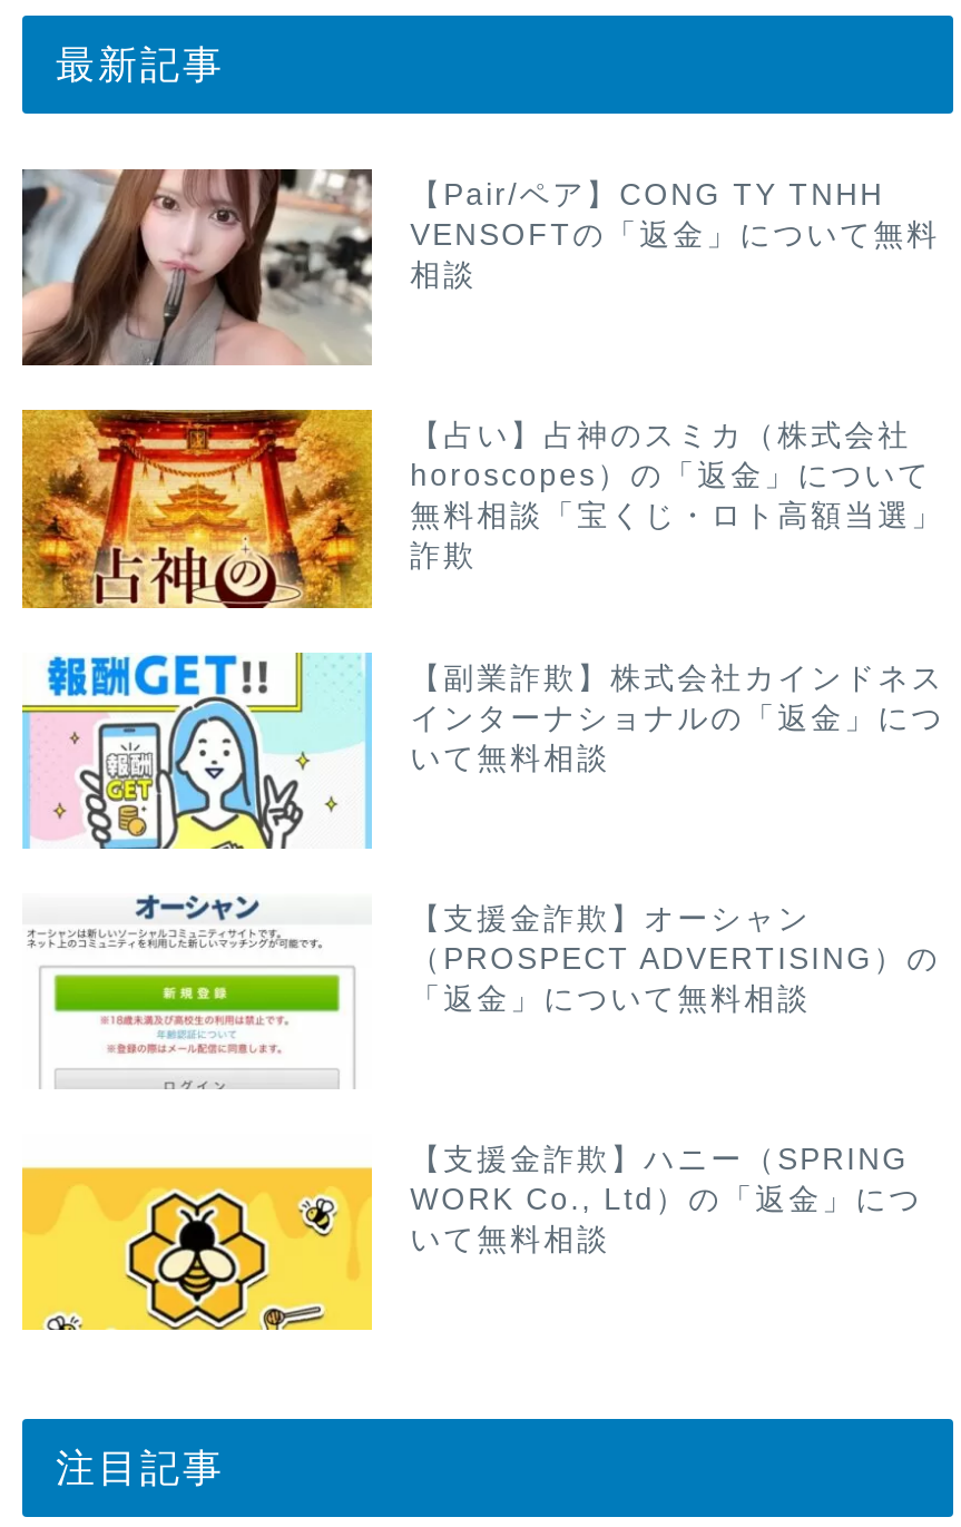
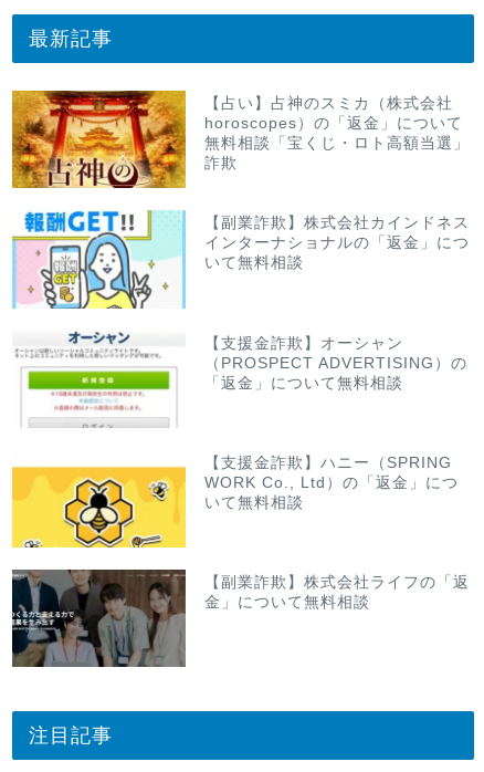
- [image]
- 【Pair/ペア】CONG TY TNHH
- VENSOFTの「返金」について無料
- 相談

moved up: [image] | 【占い】占神のスミカ（株式会社 | horoscopes）の「返金」について | ... | WORK Co., Ltd）の「返金」につ | いて無料相談

moved up: [image]

+ [image]
+ 【副業詐欺】株式会社ライフの「返
+ 金」について無料相談
